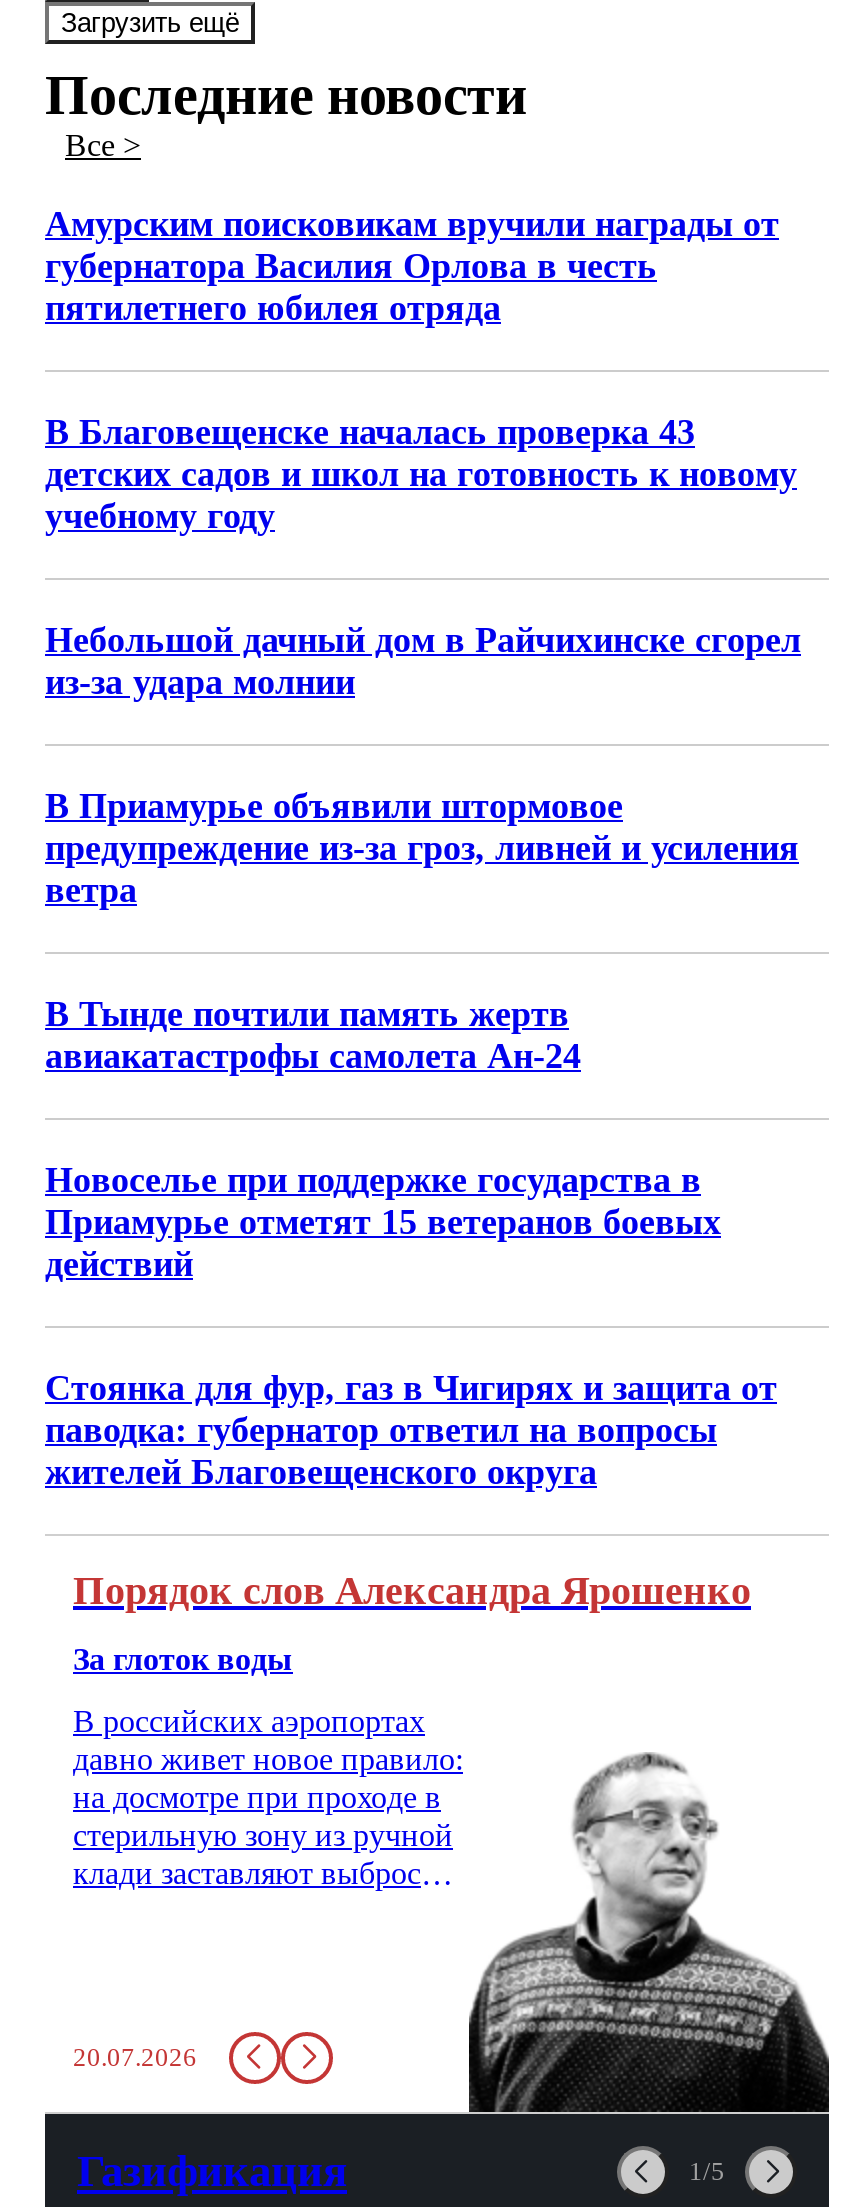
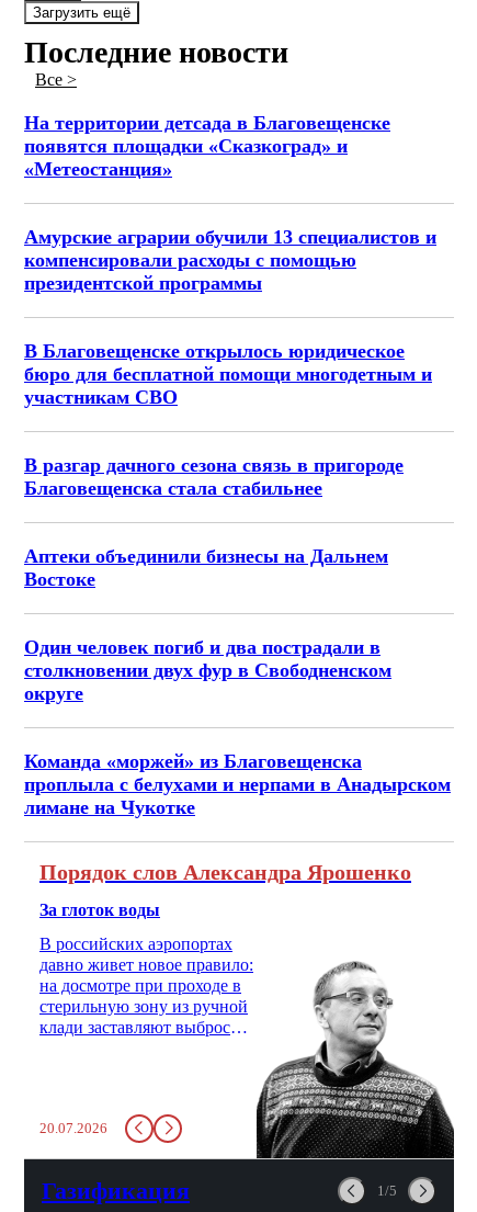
- Амурским поисковикам вручили награды от
- губернатора Василия Орлова в честь
- пятилетнего юбилея отряда
+ На территории детсада в Благовещенске
+ появятся площадки «Сказкоград» и
+ «Метеостанция»

- В Благовещенске началась проверка 43
- детских садов и школ на готовность к новому
- учебному году
+ Амурские аграрии обучили 13 специалистов и
+ компенсировали расходы с помощью
+ президентской программы

- Небольшой дачный дом в Райчихинске сгорел
- из-за удара молнии
+ В Благовещенске открылось юридическое
+ бюро для бесплатной помощи многодетным и
+ участникам СВО

- В Приамурье объявили штормовое
- предупреждение из-за гроз, ливней и усиления
- ветра
+ В разгар дачного сезона связь в пригороде
+ Благовещенска стала стабильнее

- В Тынде почтили память жертв
- авиакатастрофы самолета Ан-24
+ Аптеки объединили бизнесы на Дальнем
+ Востоке

- Новоселье при поддержке государства в
- Приамурье отметят 15 ветеранов боевых
- действий
+ Один человек погиб и два пострадали в
+ столкновении двух фур в Свободненском
+ округе

- Стоянка для фур, газ в Чигирях и защита от
- паводка: губернатор ответил на вопросы
- жителей Благовещенского округа
+ Команда «моржей» из Благовещенска
+ проплыла с белухами и нерпами в Анадырском
+ лимане на Чукотке
